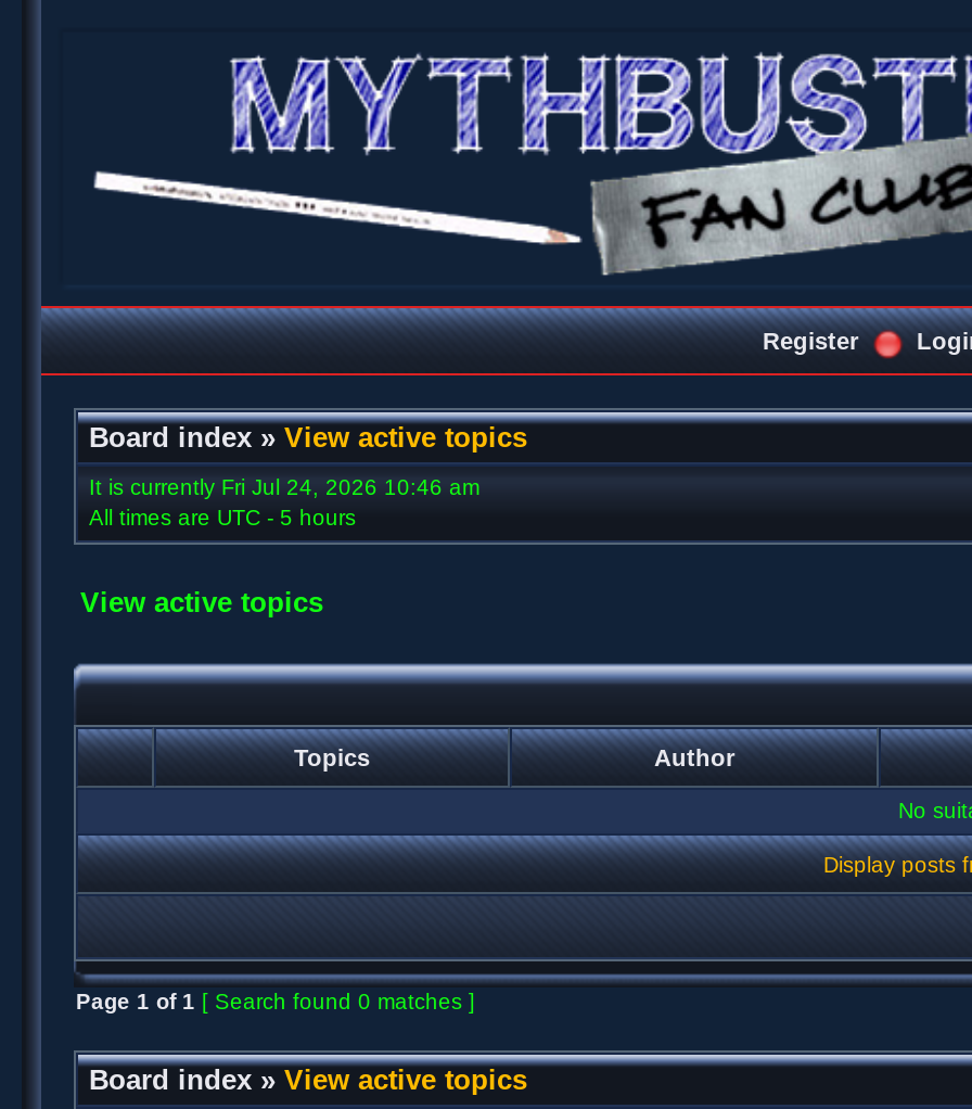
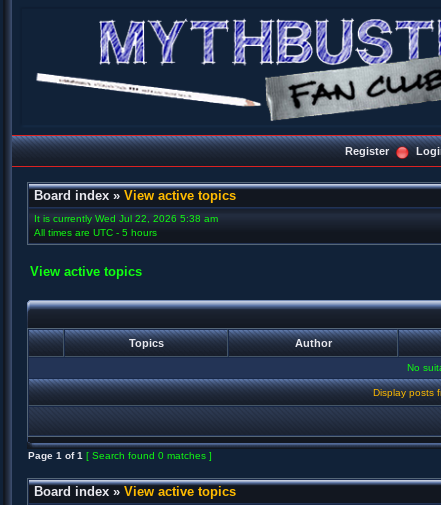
- It is currently Fri Jul 24, 2026 10:46 am
+ It is currently Wed Jul 22, 2026 5:38 am
